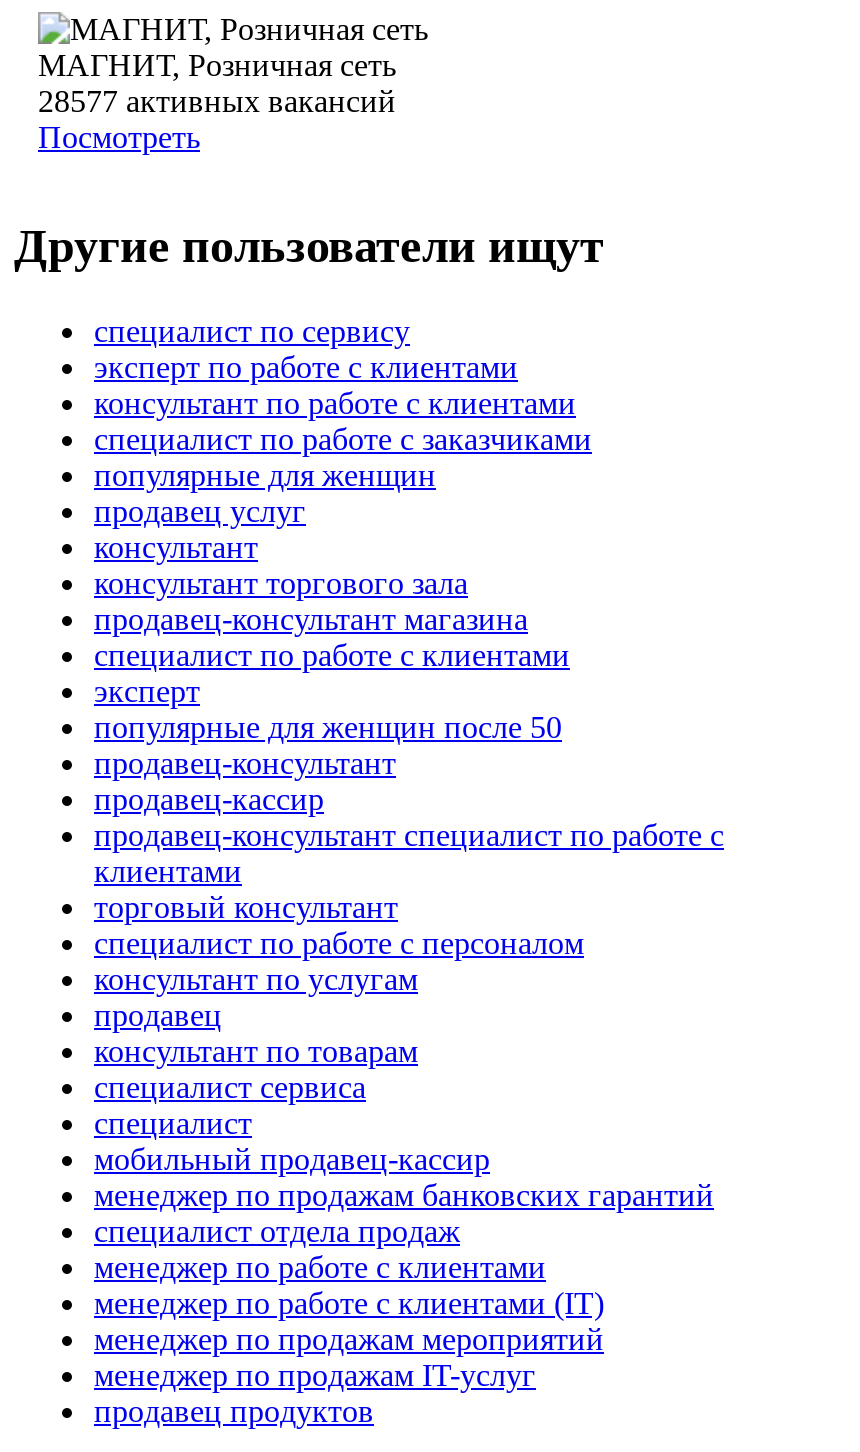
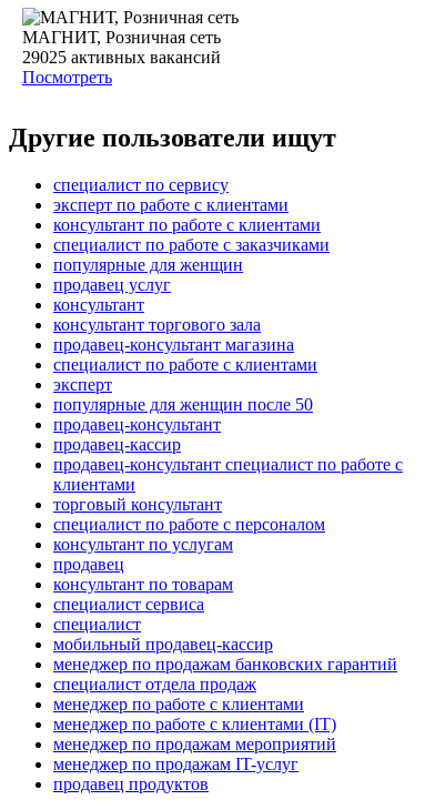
- 28577 активных вакансий
+ 29025 активных вакансий
